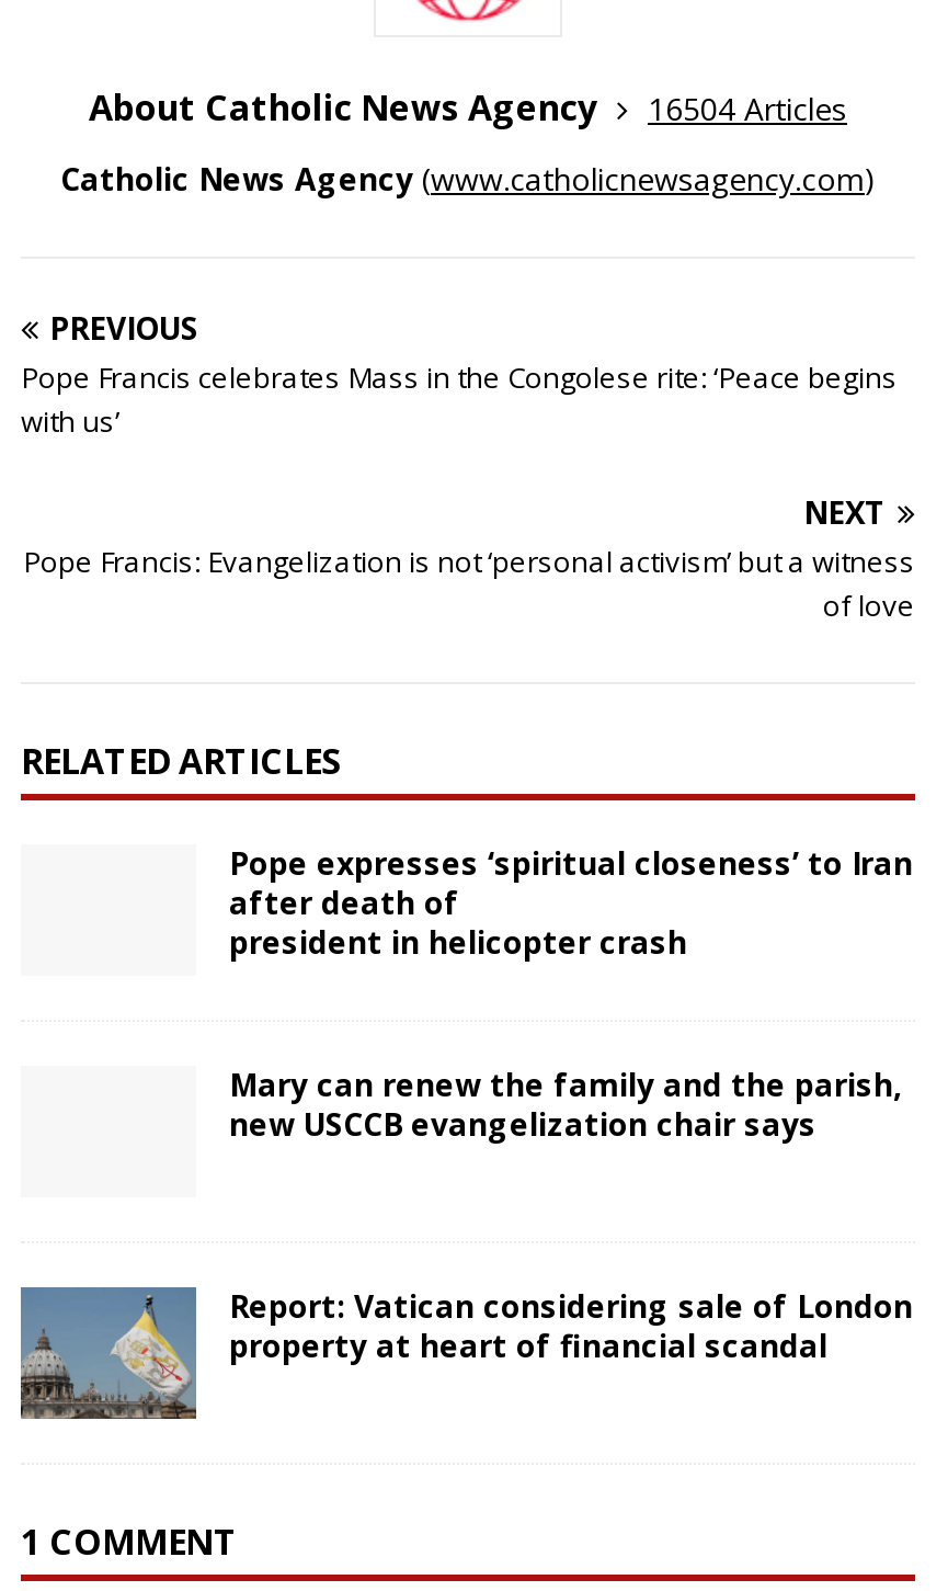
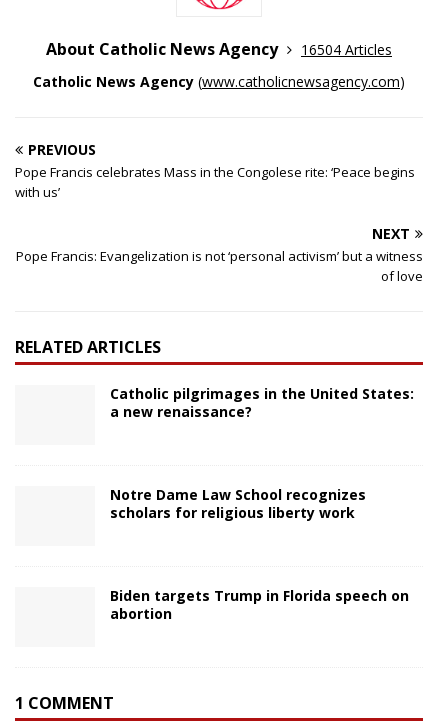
- Pope expresses ‘spiritual closeness’ to Iran
- after death of
- president in helicopter crash
+ Catholic pilgrimages in the United States:
+ a new renaissance?

- Mary can renew the family and the parish,
- new USCCB evangelization chair says
+ Notre Dame Law School recognizes
+ scholars for religious liberty work

- [image]

- Report: Vatican considering sale of London
- property at heart of financial scandal
+ Biden targets Trump in Florida speech on
+ abortion
